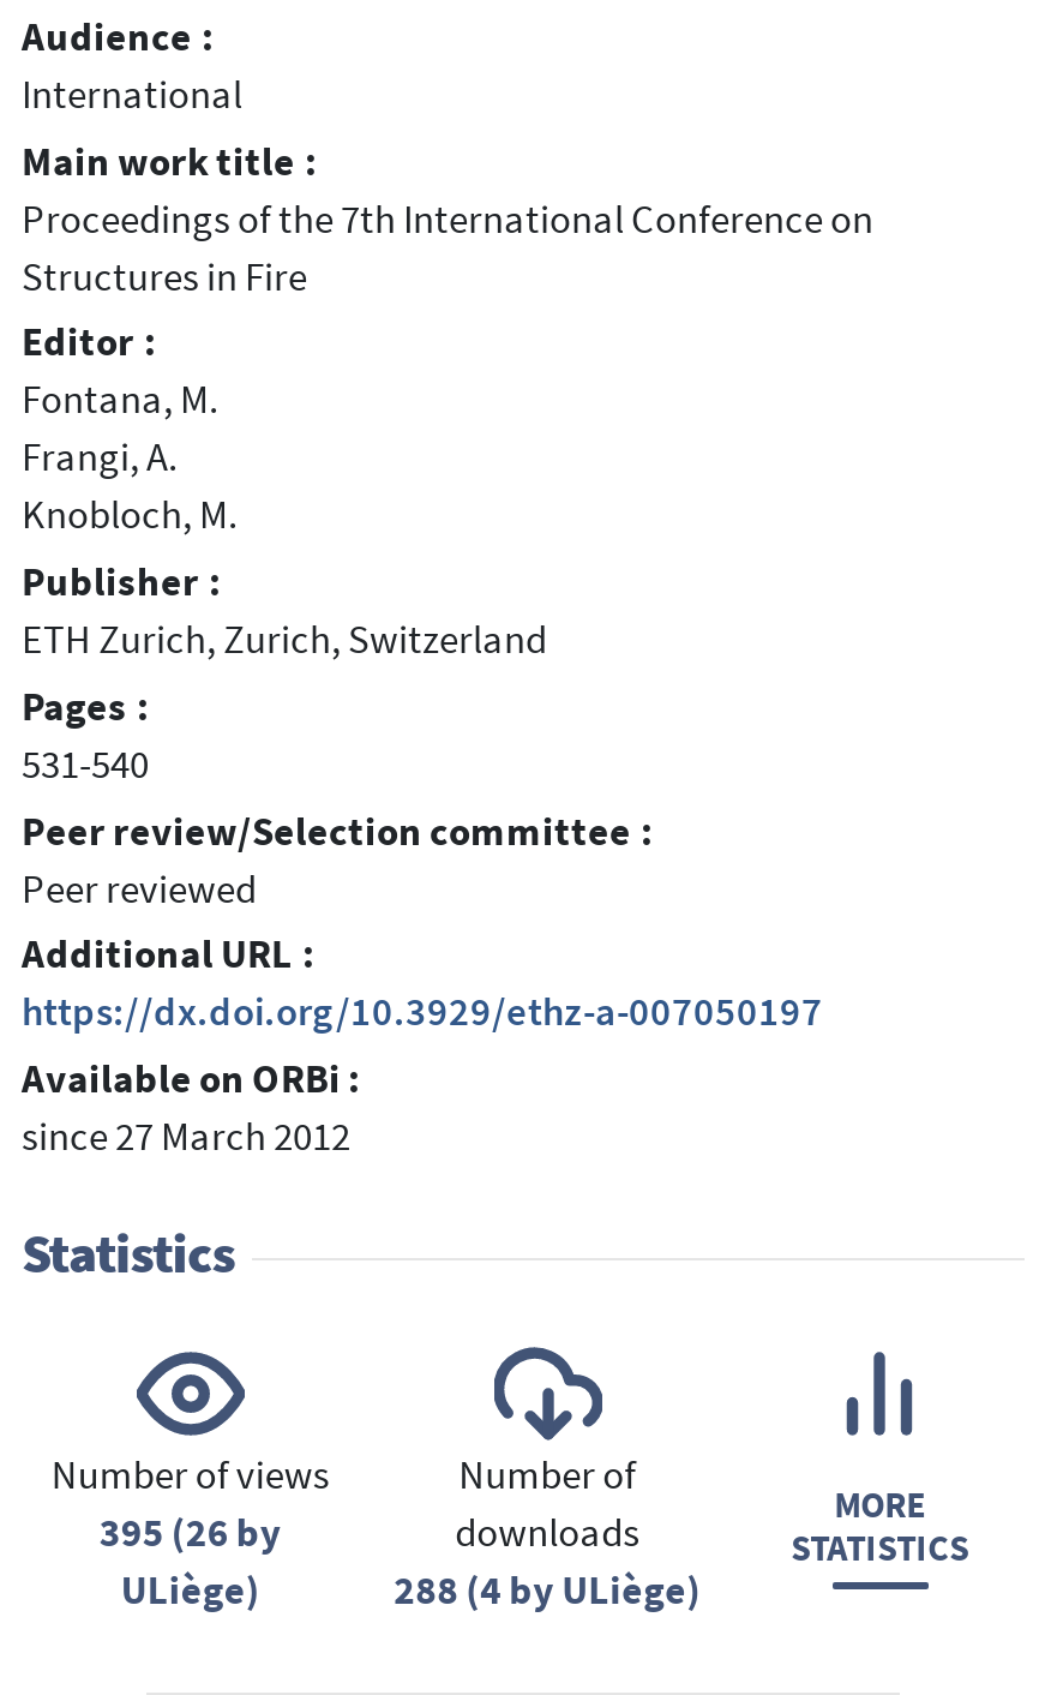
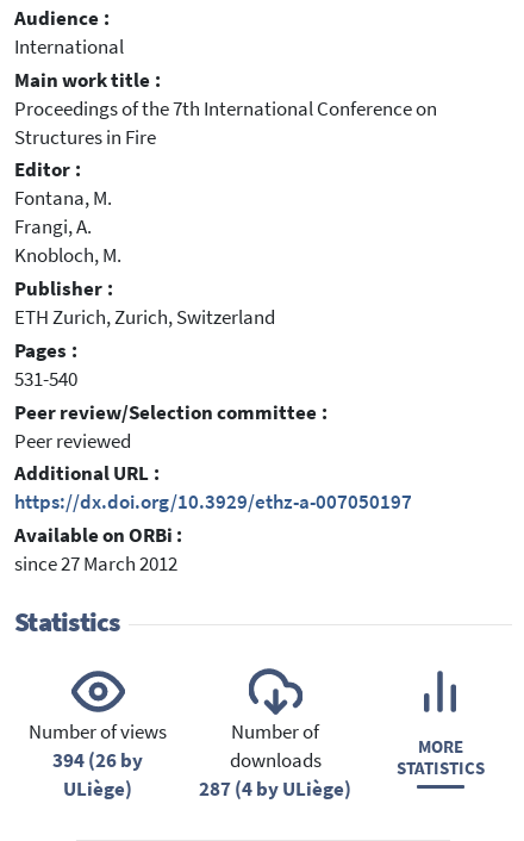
- 395 (26 by
+ 394 (26 by

- 288 (4 by ULiège)
+ 287 (4 by ULiège)
